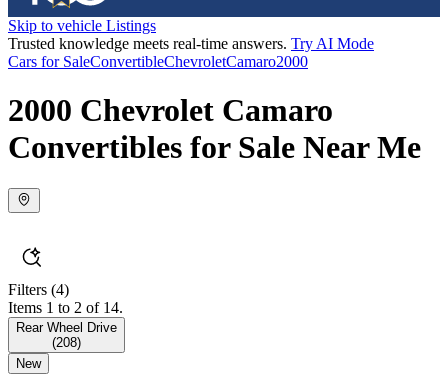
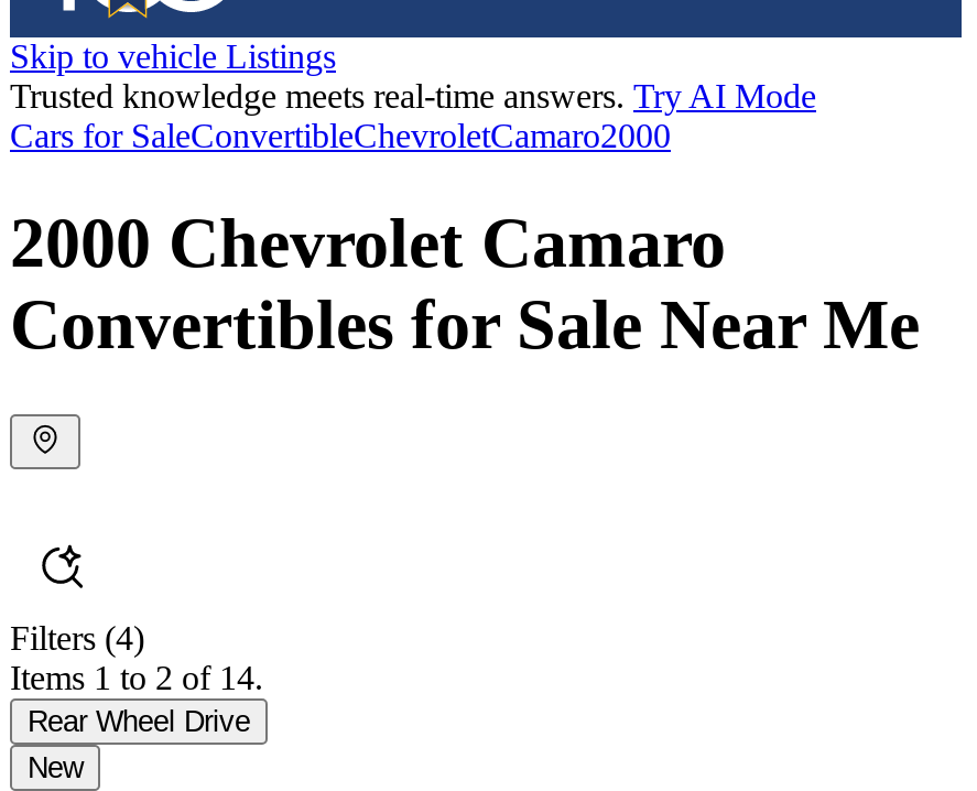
- (208)
